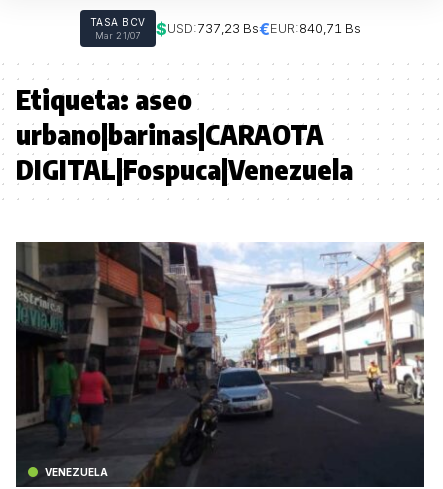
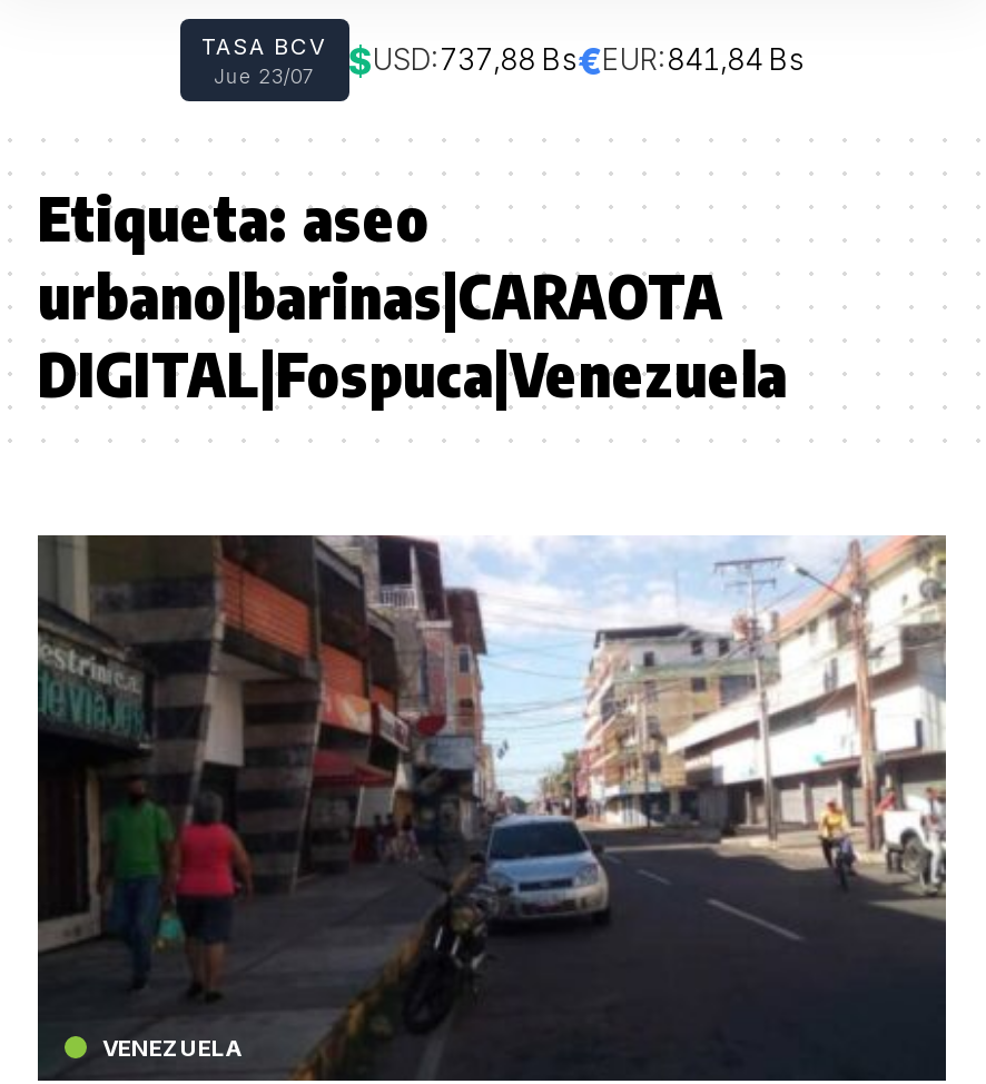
- Mar 21/07
- $USD:737,23 Bs€EUR:840,71 Bs
+ Jue 23/07
+ $USD:737,88 Bs€EUR:841,84 Bs
